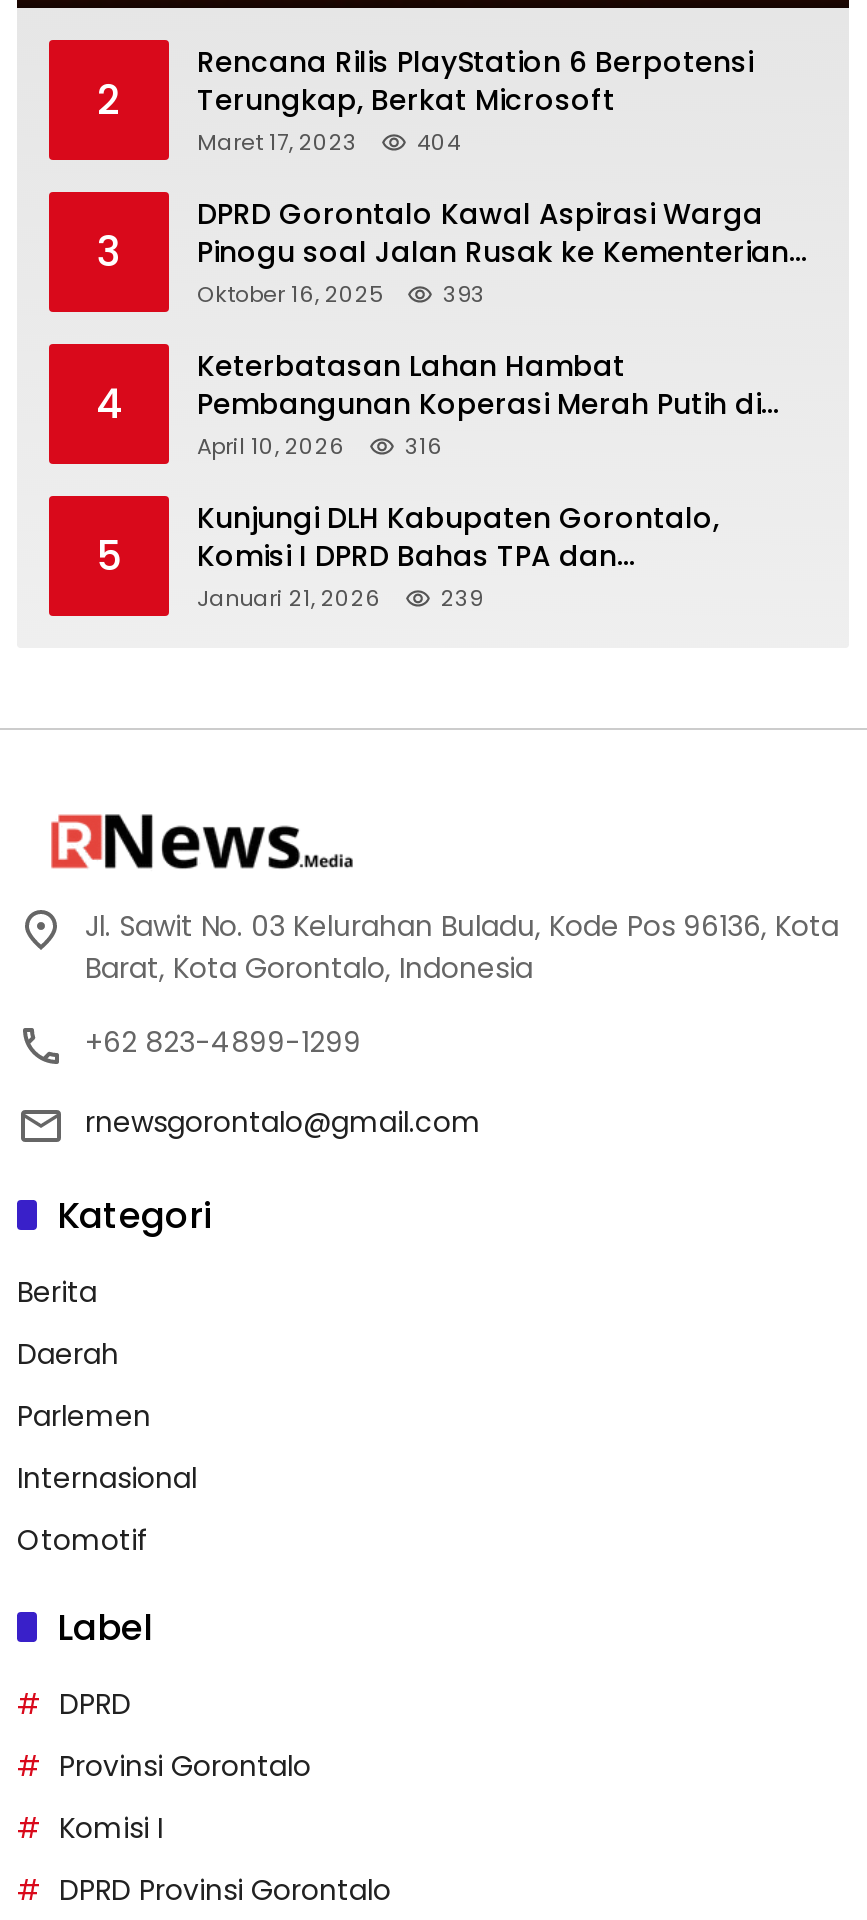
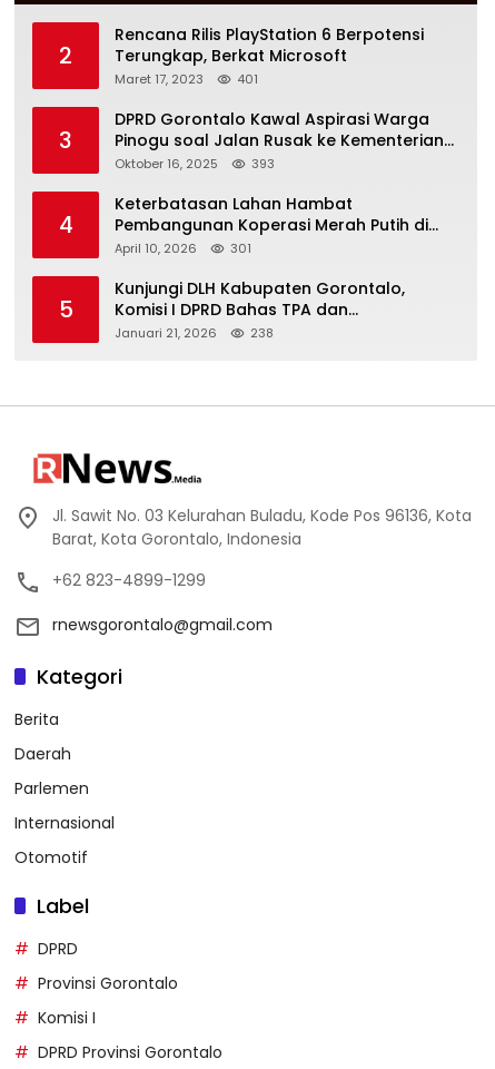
- Maret 17, 2023 404
+ Maret 17, 2023 401

- 316
+ 301

- 239
+ 238
